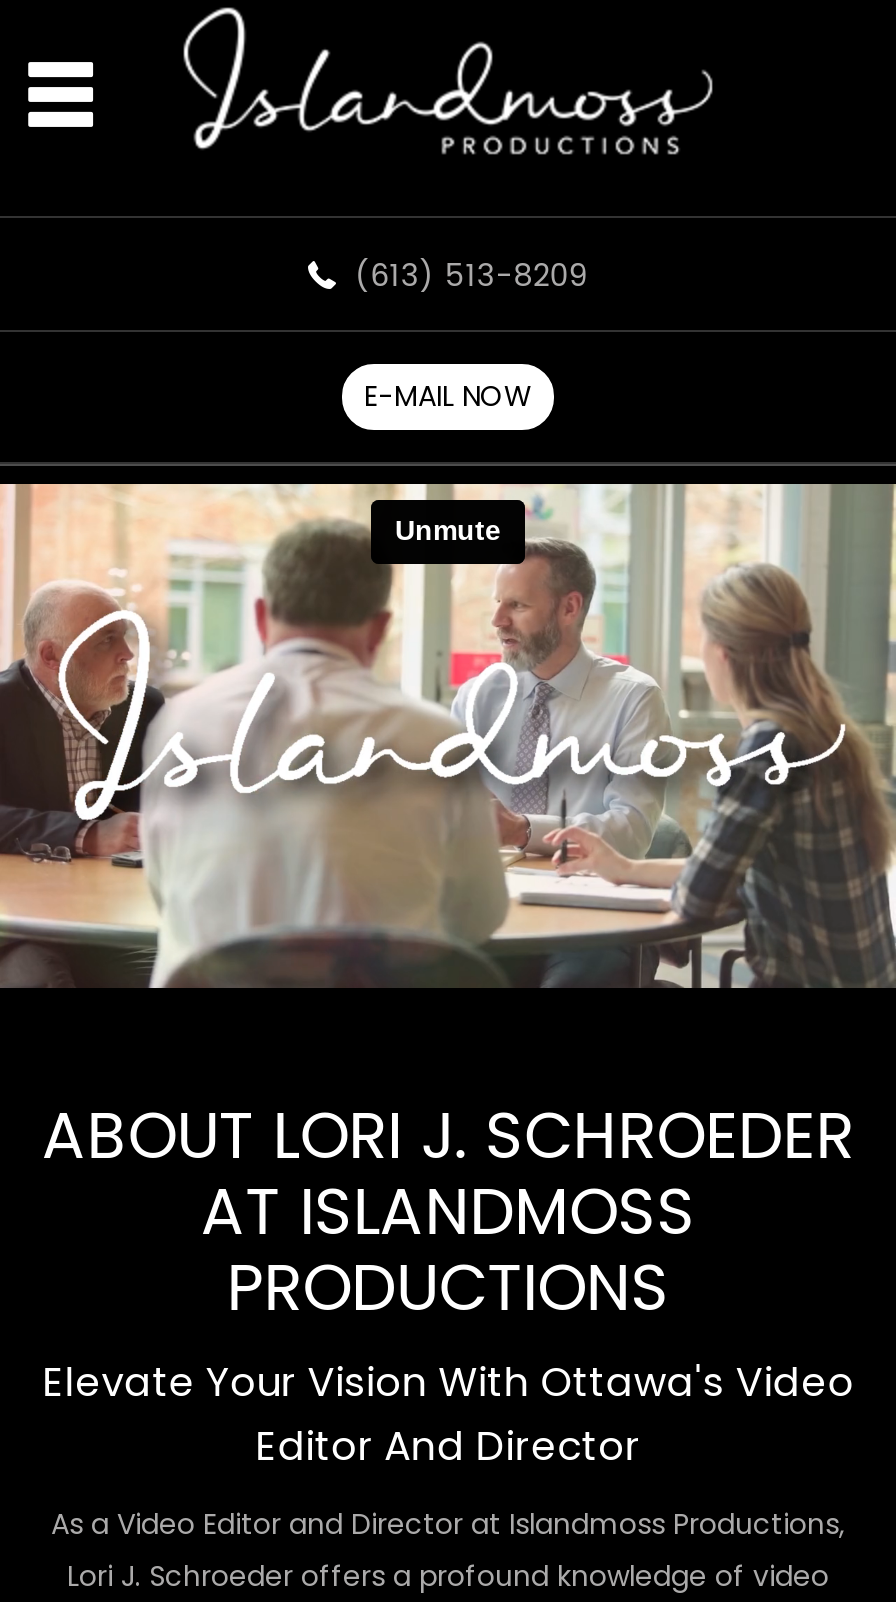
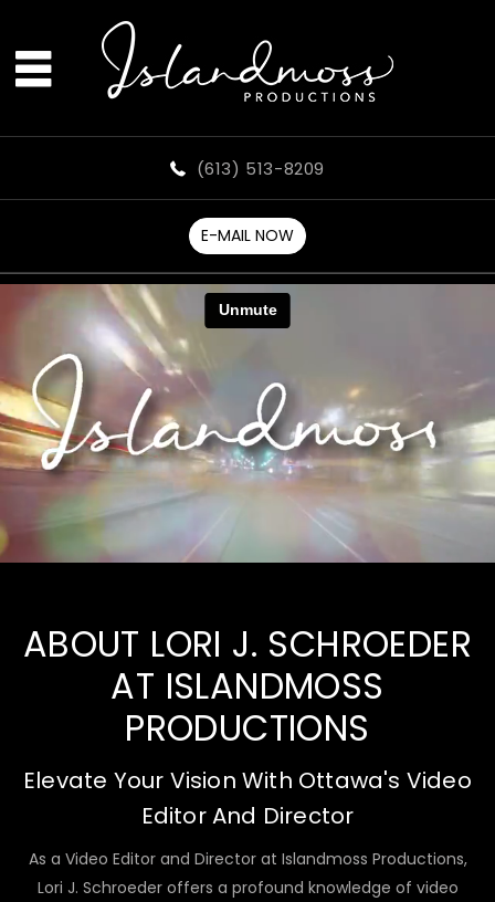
- [image]
+ [image]
